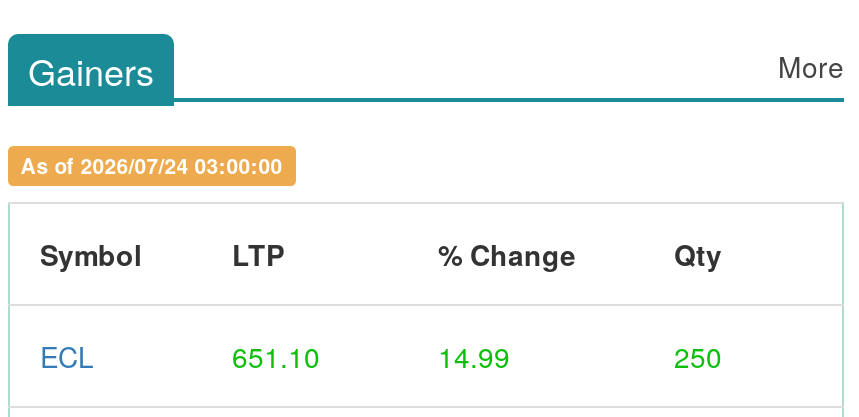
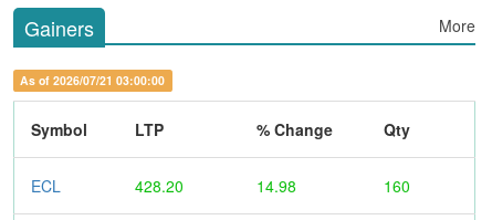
- As of 2026/07/24 03:00:00
+ As of 2026/07/21 03:00:00

- 651.10
- 14.99
- 250
+ 428.20
+ 14.98
+ 160
